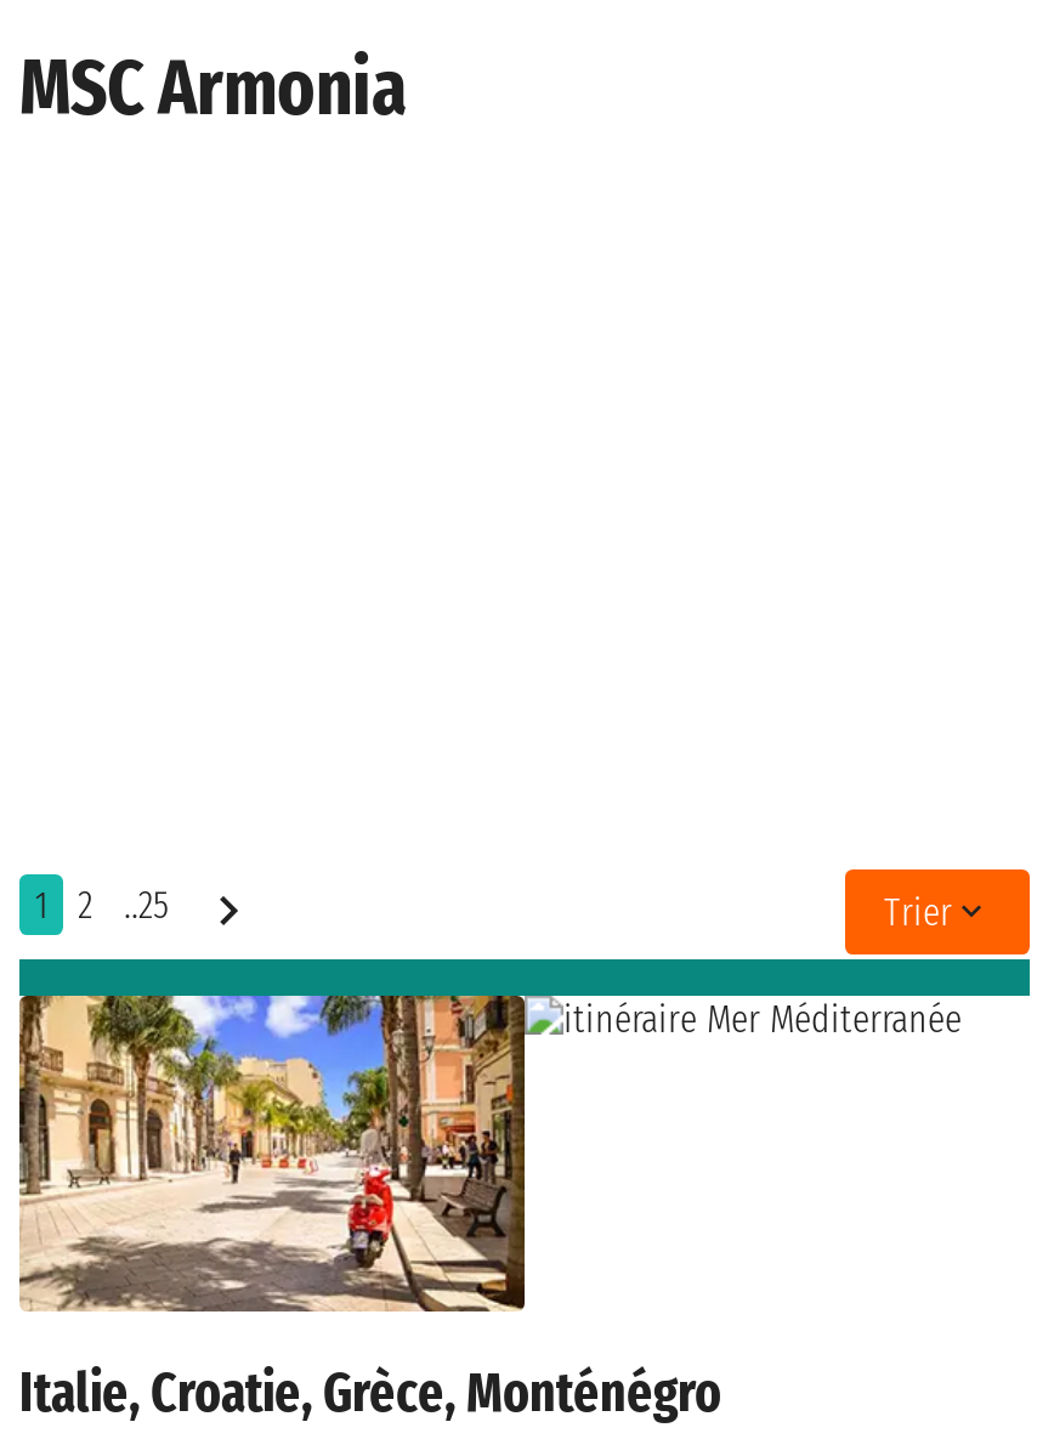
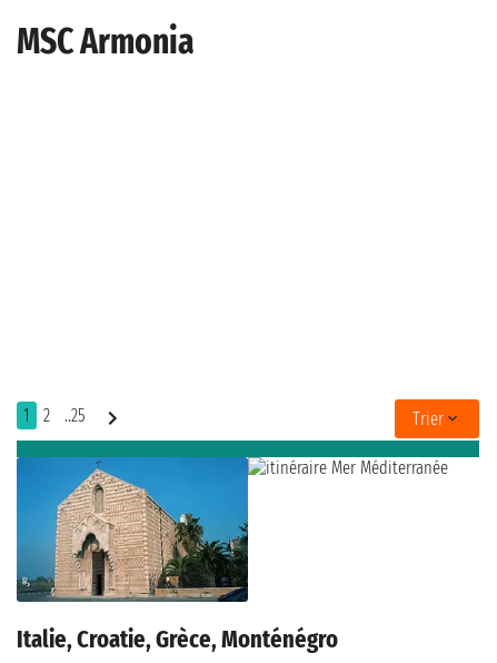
- [image]
+ [image]
